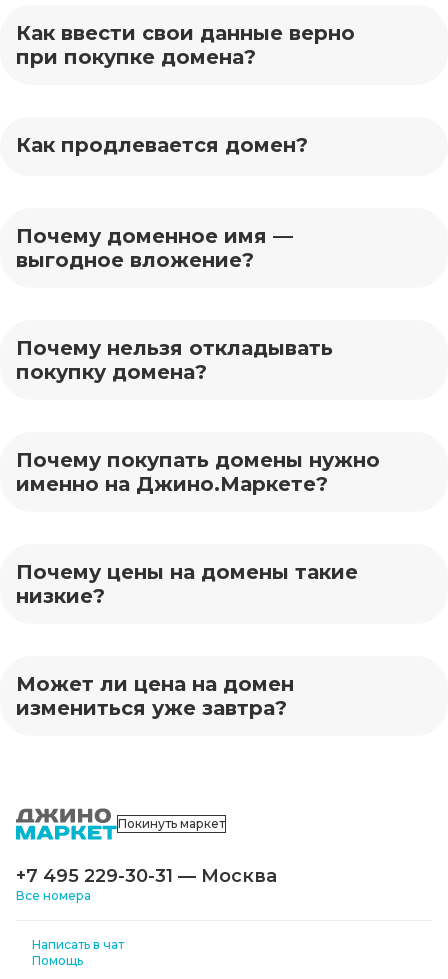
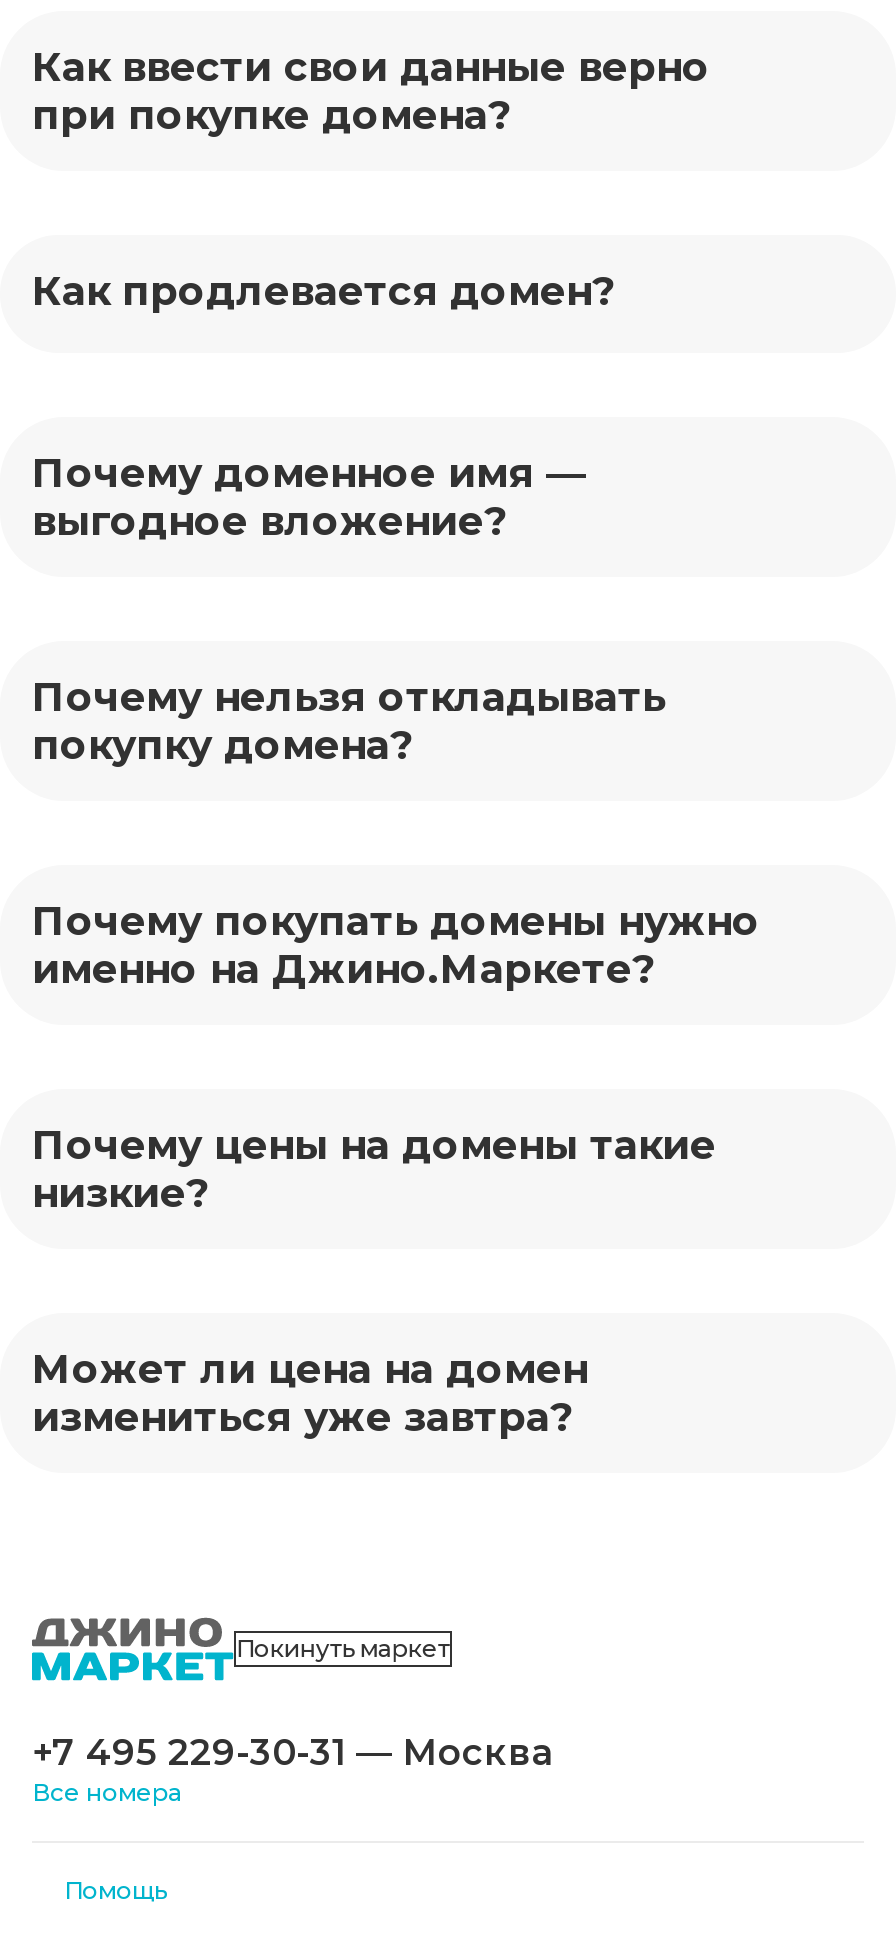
- Написать в чат
